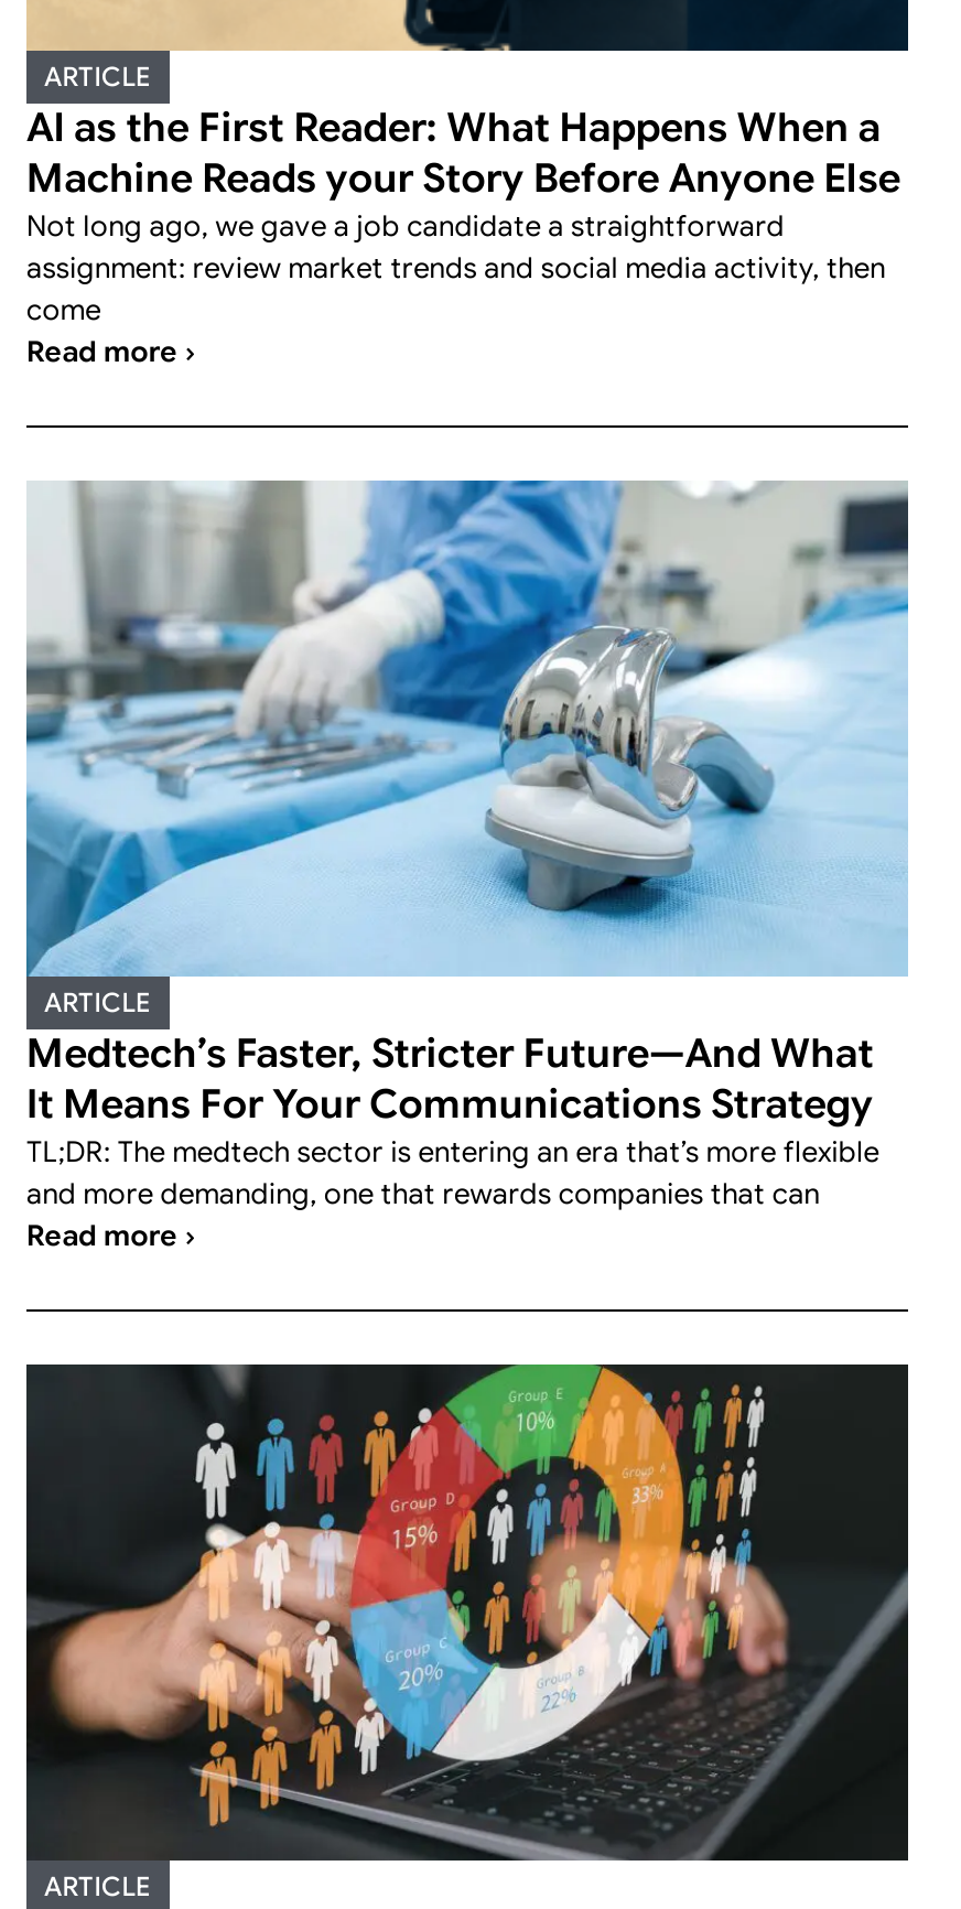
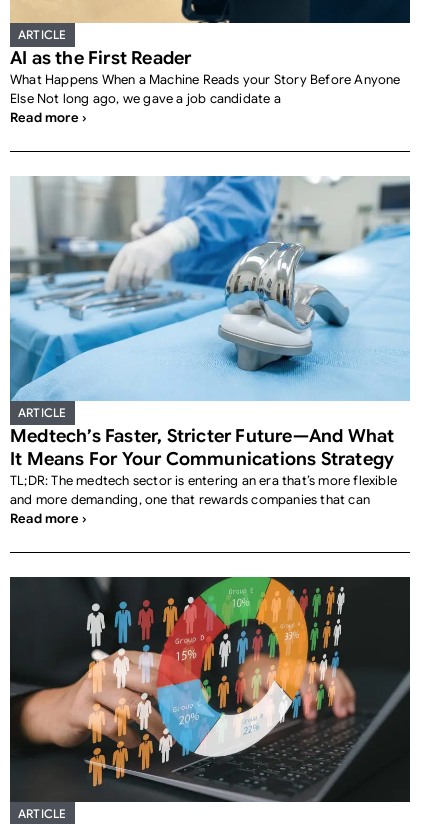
- AI as the First Reader: What Happens When a
- Machine Reads your Story Before Anyone Else
- Not long ago, we gave a job candidate a straightforward
- assignment: review market trends and social media activity, then
- come
+ AI as the First Reader
+ What Happens When a Machine Reads your Story Before Anyone
+ Else Not long ago, we gave a job candidate a
